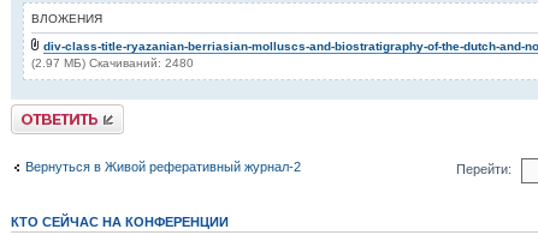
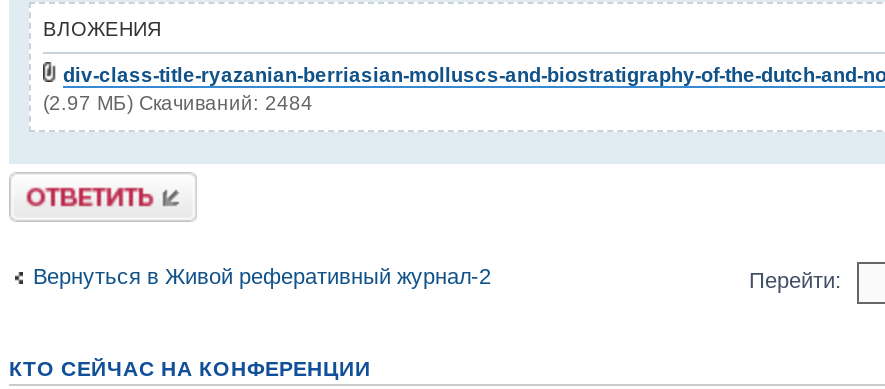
- (2.97 МБ) Скачиваний: 2480
+ (2.97 МБ) Скачиваний: 2484
